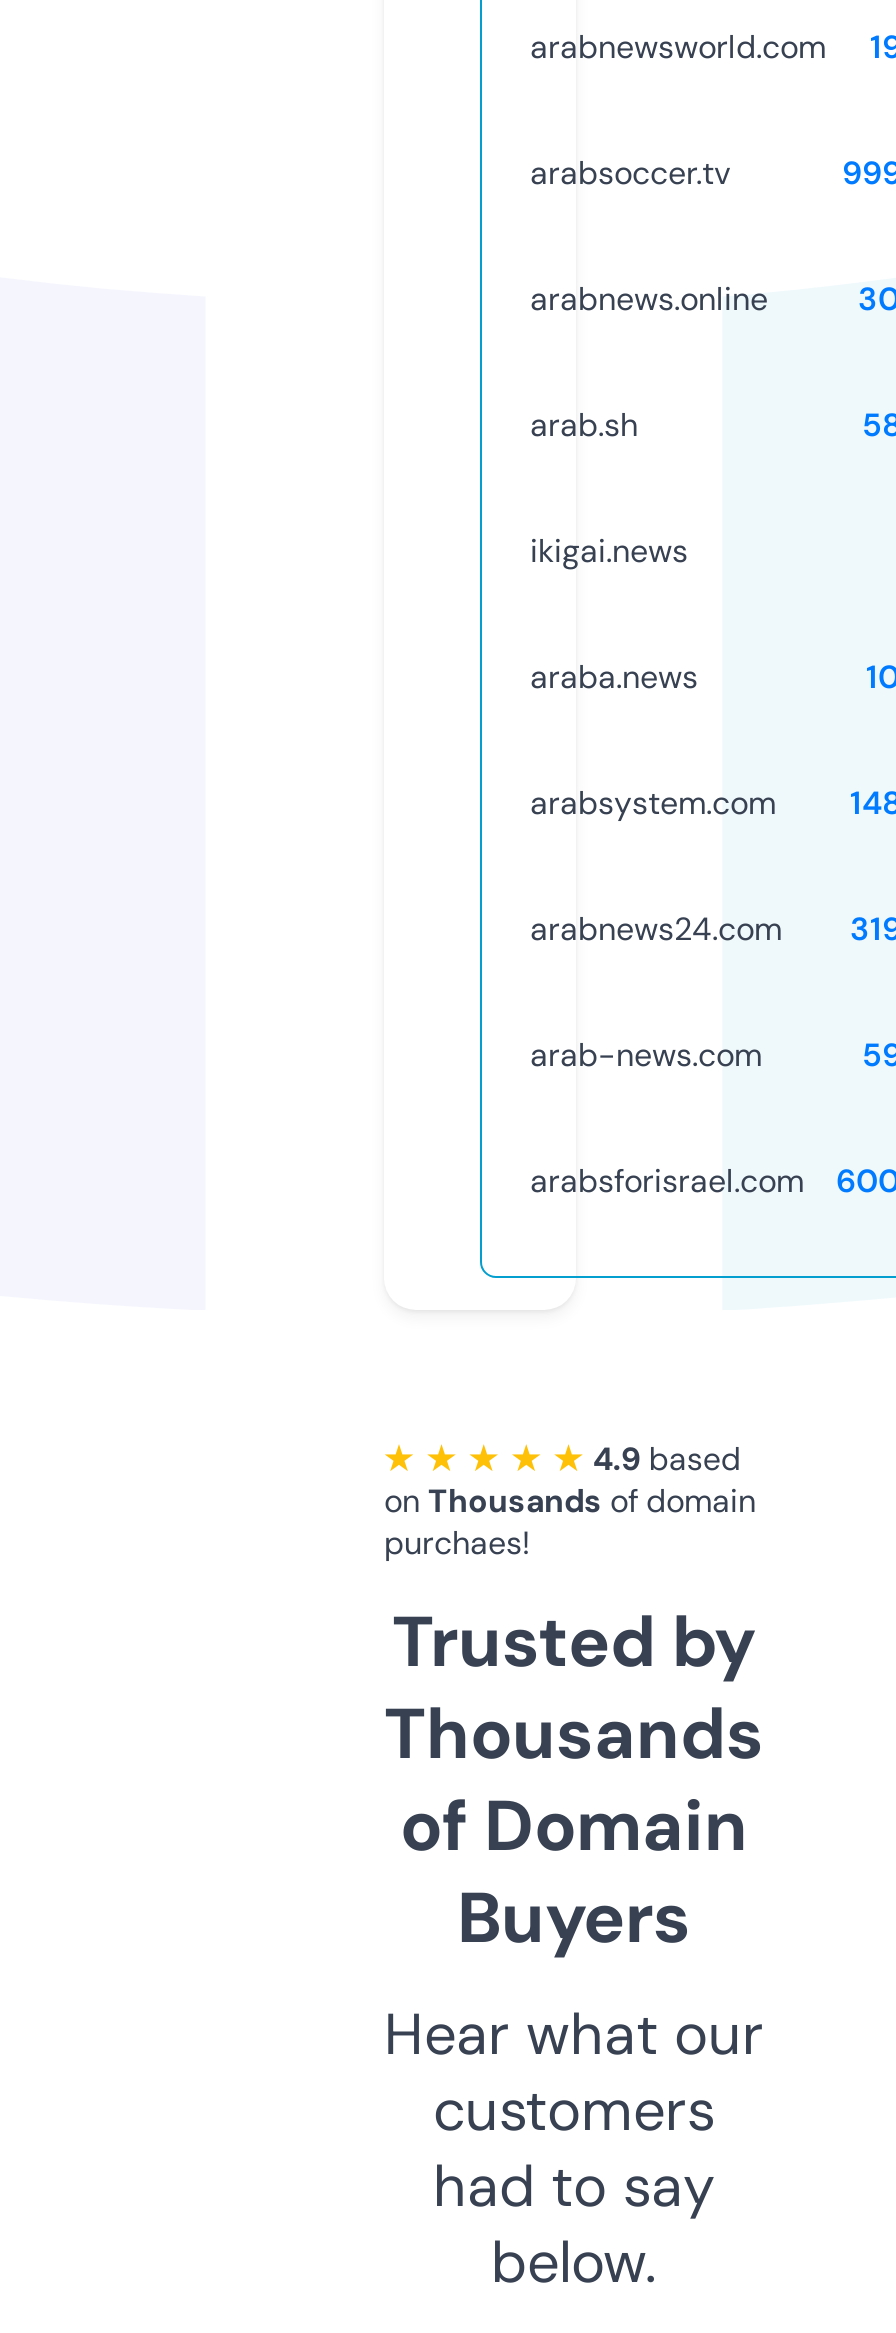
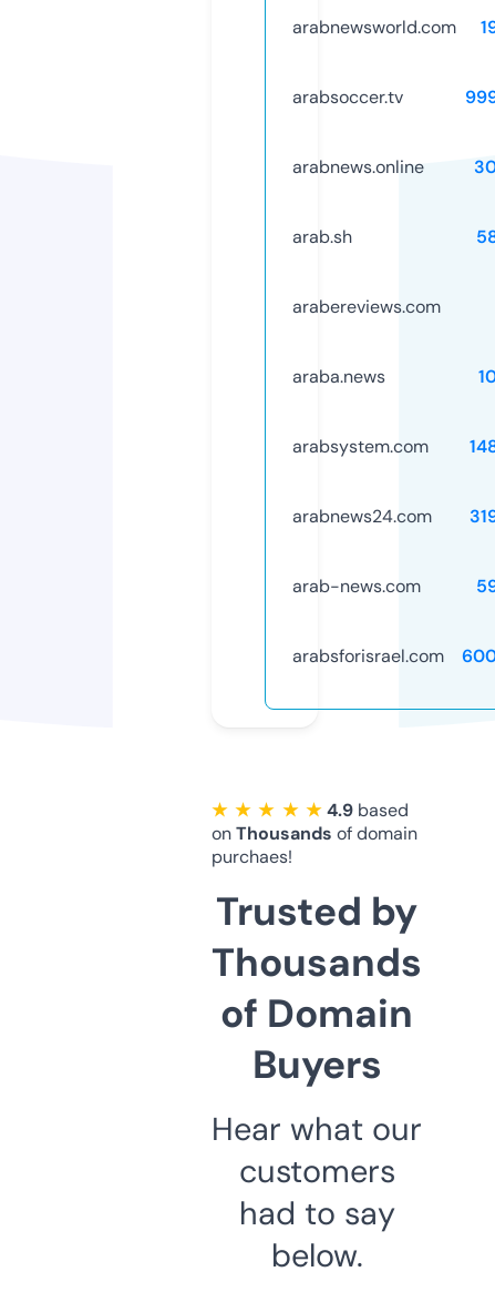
- ikigai.news
+ arabereviews.com
